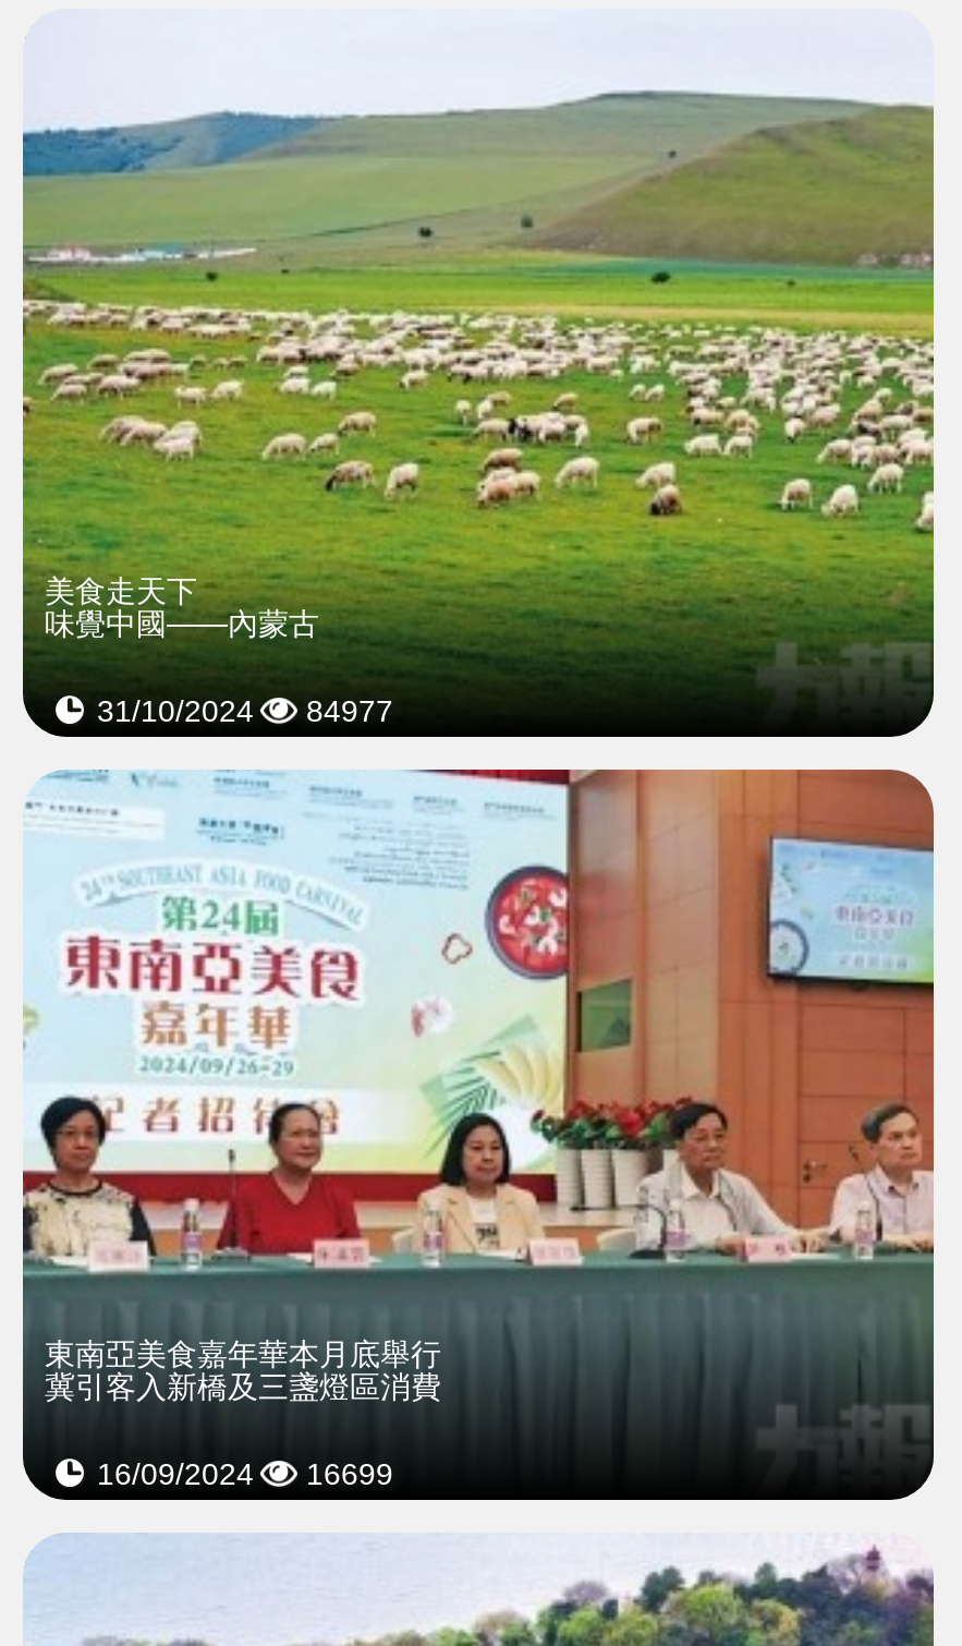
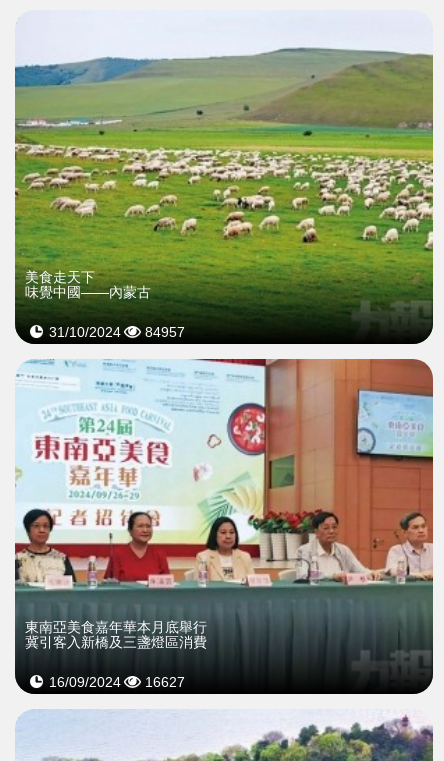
- 31/10/2024 84977
+ 31/10/2024 84957

- 16/09/2024 16699
+ 16/09/2024 16627
